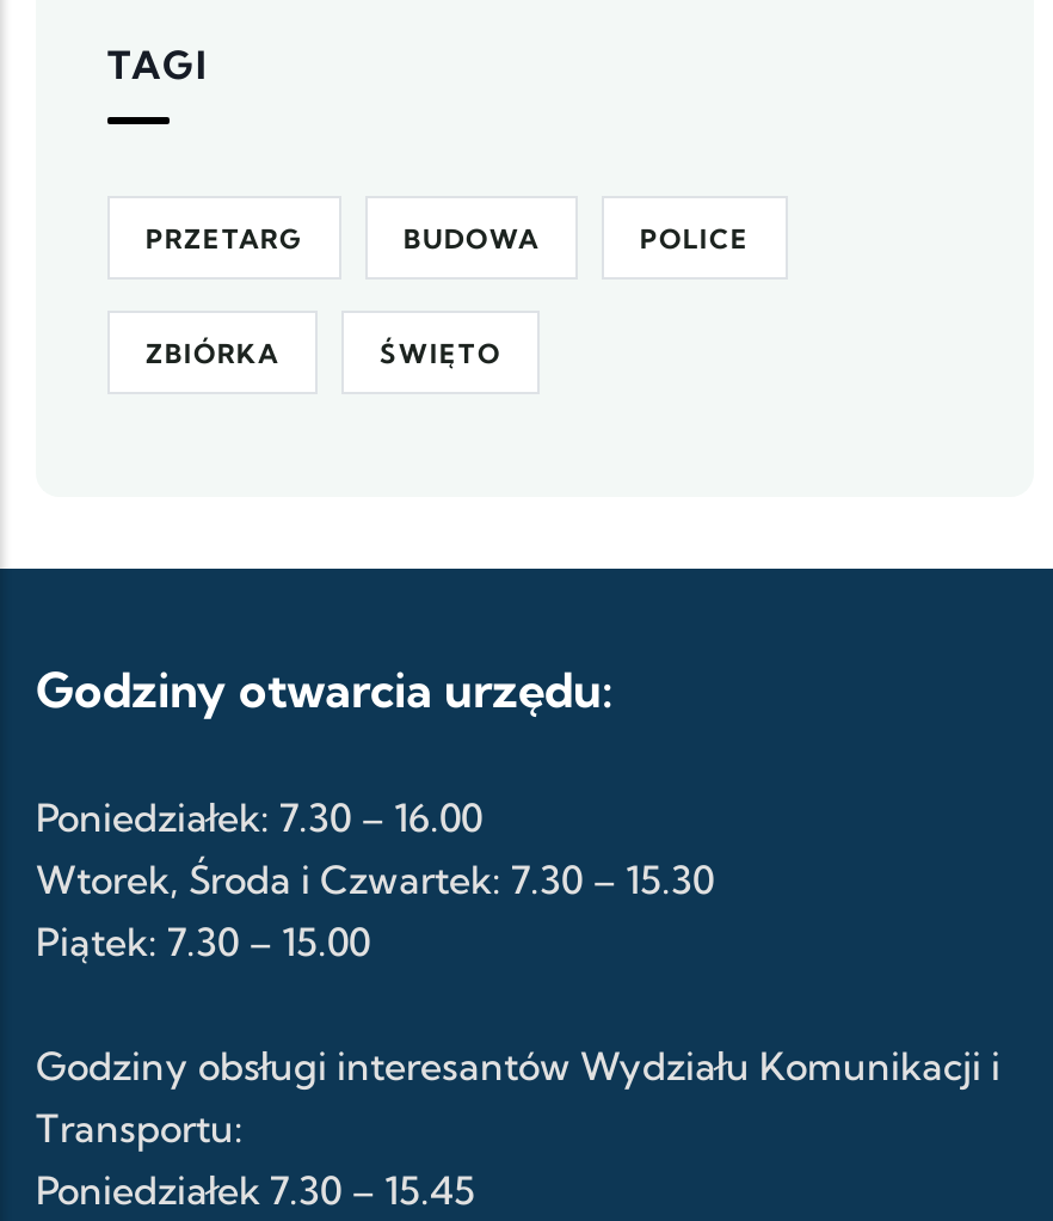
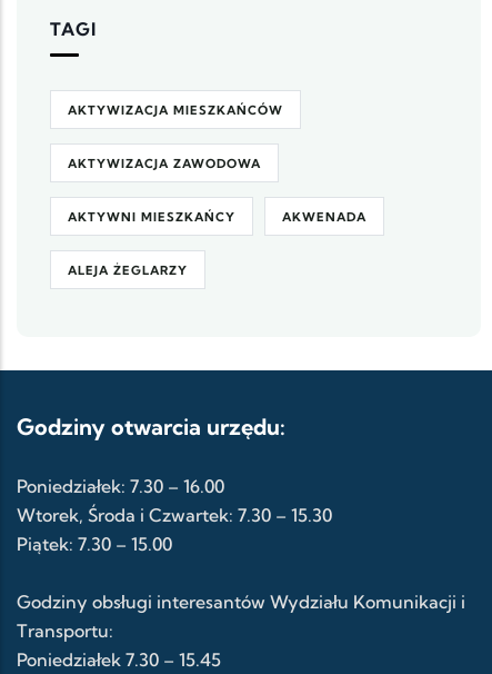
- PRZETARG
- BUDOWA
- POLICE
- ZBIÓRKA
- ŚWIĘTO
+ AKTYWIZACJA MIESZKAŃCÓW
+ AKTYWIZACJA ZAWODOWA
+ AKTYWNI MIESZKAŃCY
+ AKWENADA
+ ALEJA ŻEGLARZY
